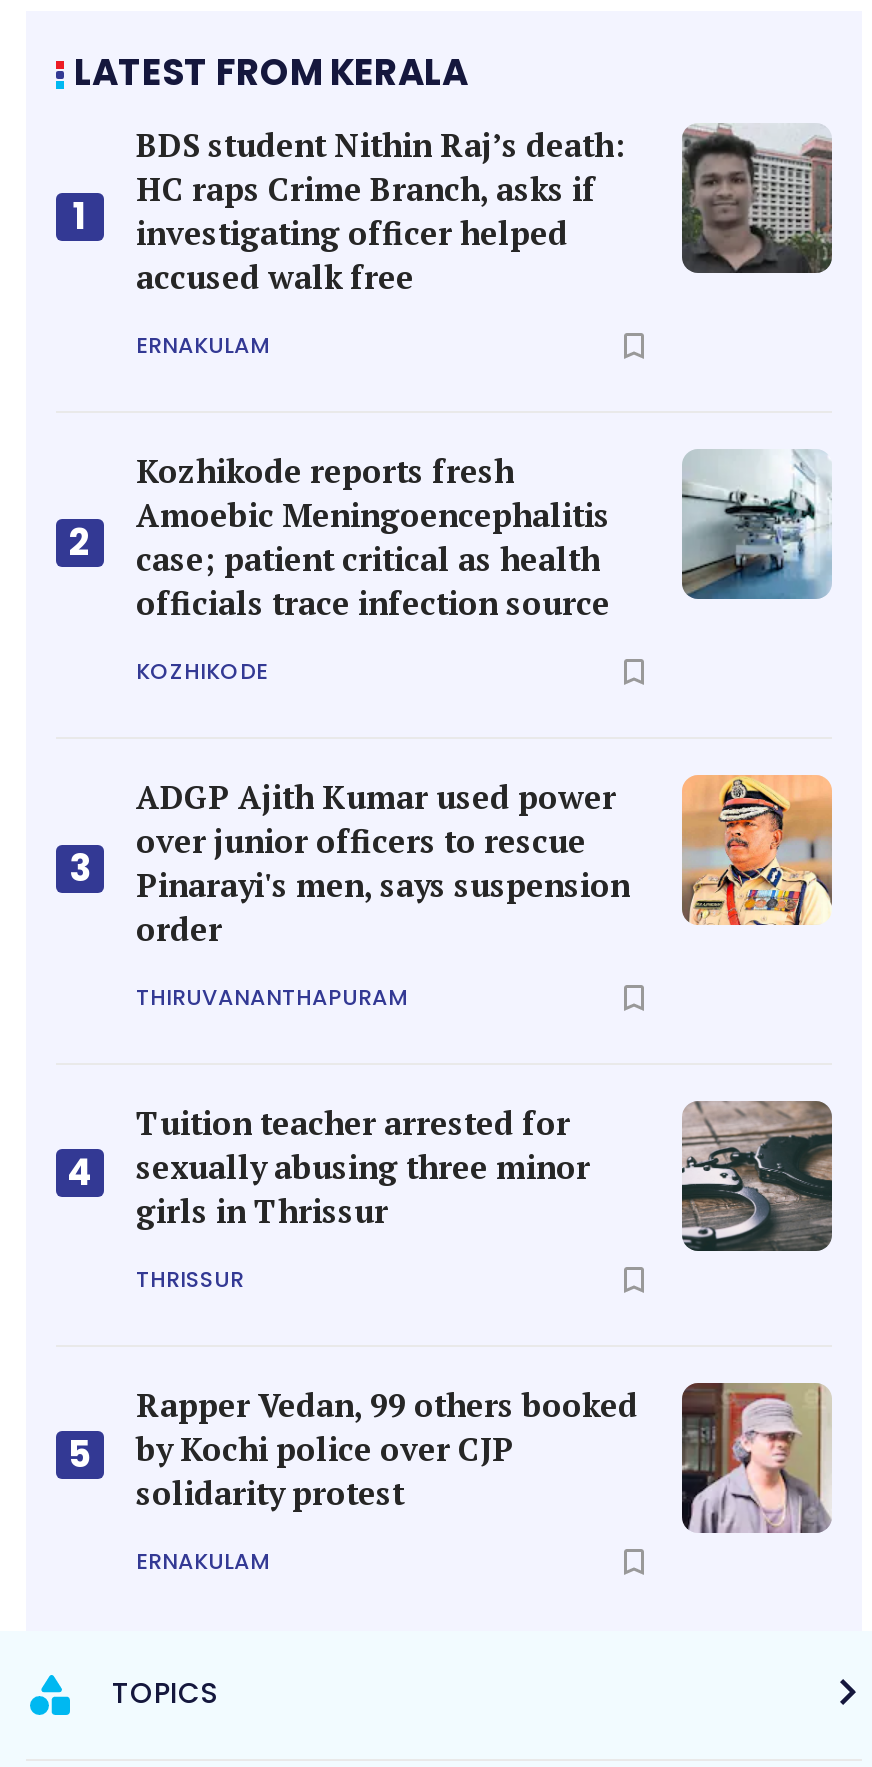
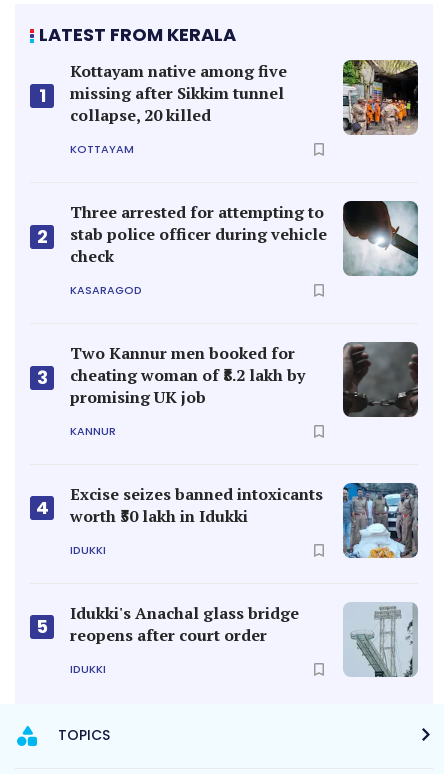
- BDS student Nithin Raj’s death:
- HC raps Crime Branch, asks if
- investigating officer helped
- accused walk free
+ Kottayam native among five
+ missing after Sikkim tunnel
+ collapse, 20 killed

- [image]
+ [image]

- ERNAKULAM
+ KOTTAYAM

- [image]
- Kozhikode reports fresh
- Amoebic Meningoencephalitis
- case; patient critical as health
- officials trace infection source
+ [image]
+ Three arrested for attempting to
+ stab police officer during vehicle
+ check

- KOZHIKODE
+ KASARAGOD

- [image]
- ADGP Ajith Kumar used power
- over junior officers to rescue
- Pinarayi's men, says suspension
- order
+ [image]
+ Two Kannur men booked for
+ cheating woman of ₹8.2 lakh by
+ promising UK job

- THIRUVANANTHAPURAM
+ KANNUR

- Tuition teacher arrested for
- sexually abusing three minor
- girls in Thrissur
+ Excise seizes banned intoxicants
+ worth ₹50 lakh in Idukki

- [image]
+ [image]

- THRISSUR
+ IDUKKI

- Rapper Vedan, 99 others booked
- by Kochi police over CJP
- solidarity protest
+ Idukki's Anachal glass bridge
+ reopens after court order

- [image]
+ [image]

- ERNAKULAM
+ IDUKKI
